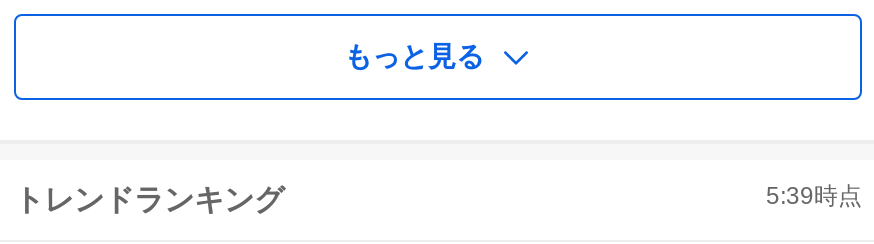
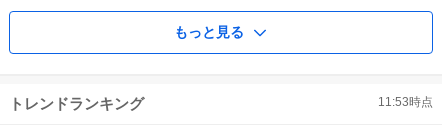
- 5:39時点
+ 11:53時点
